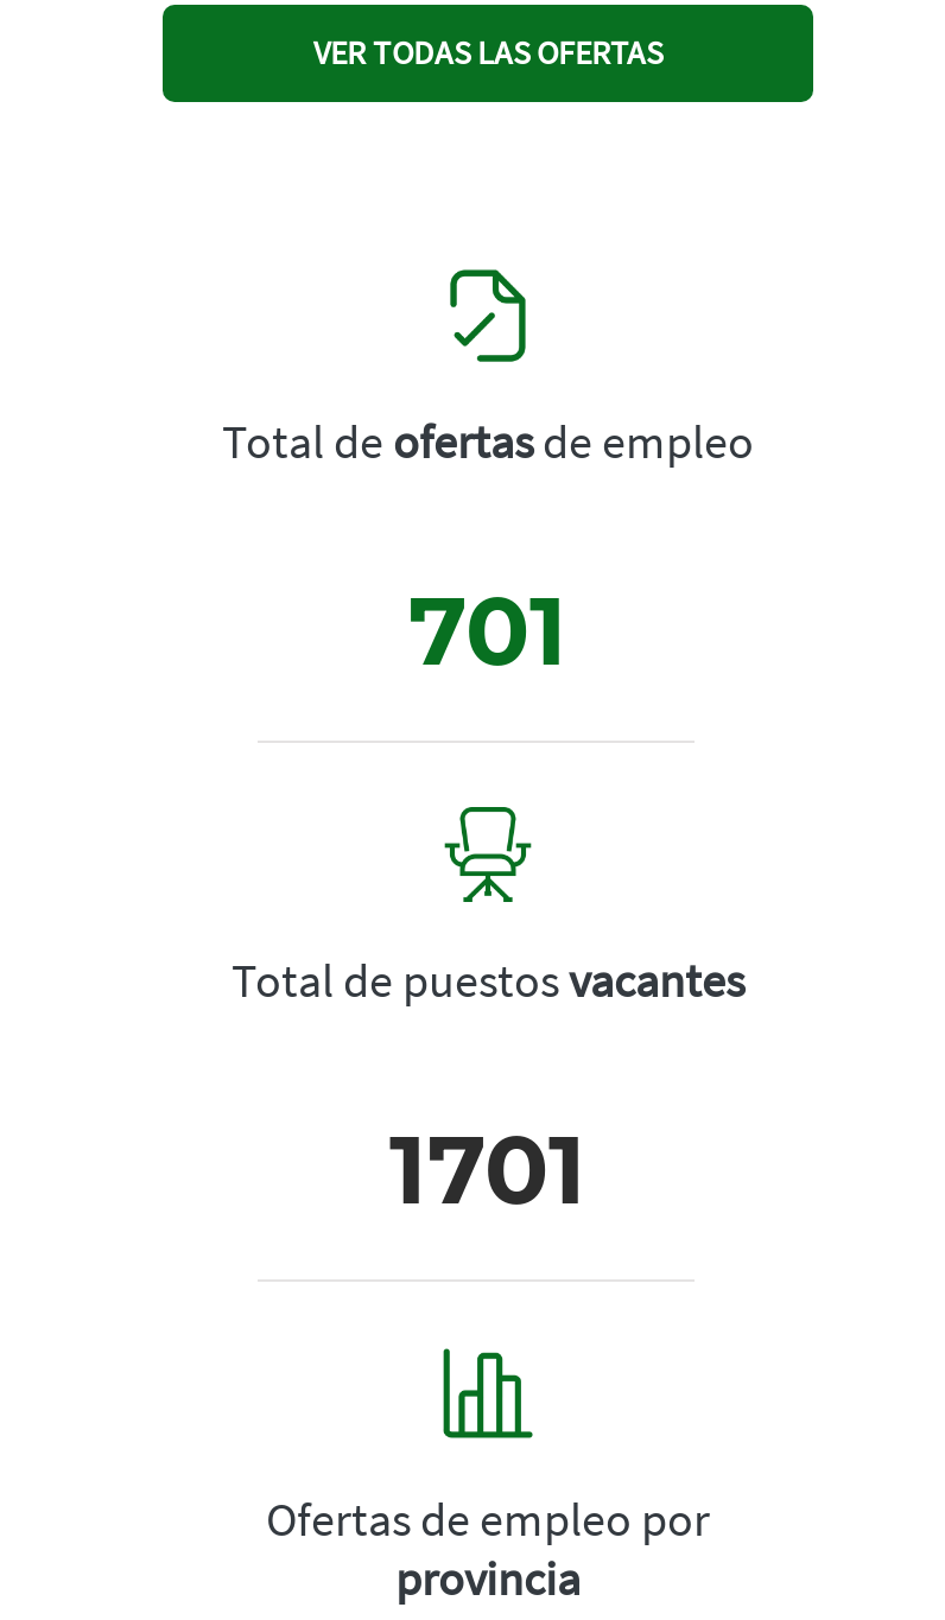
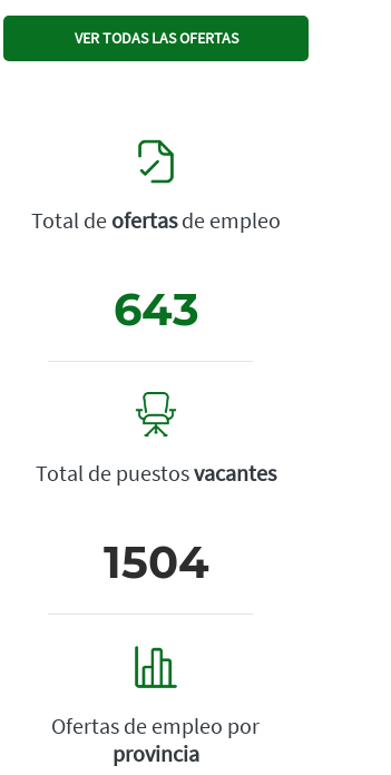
- 701
+ 643

- 1701
+ 1504
